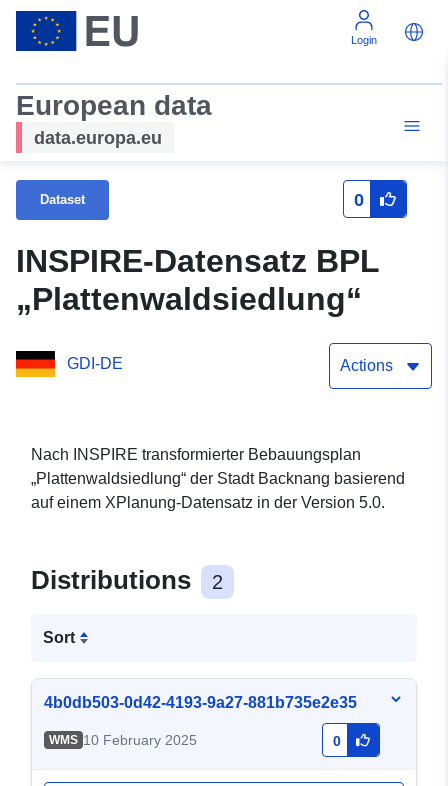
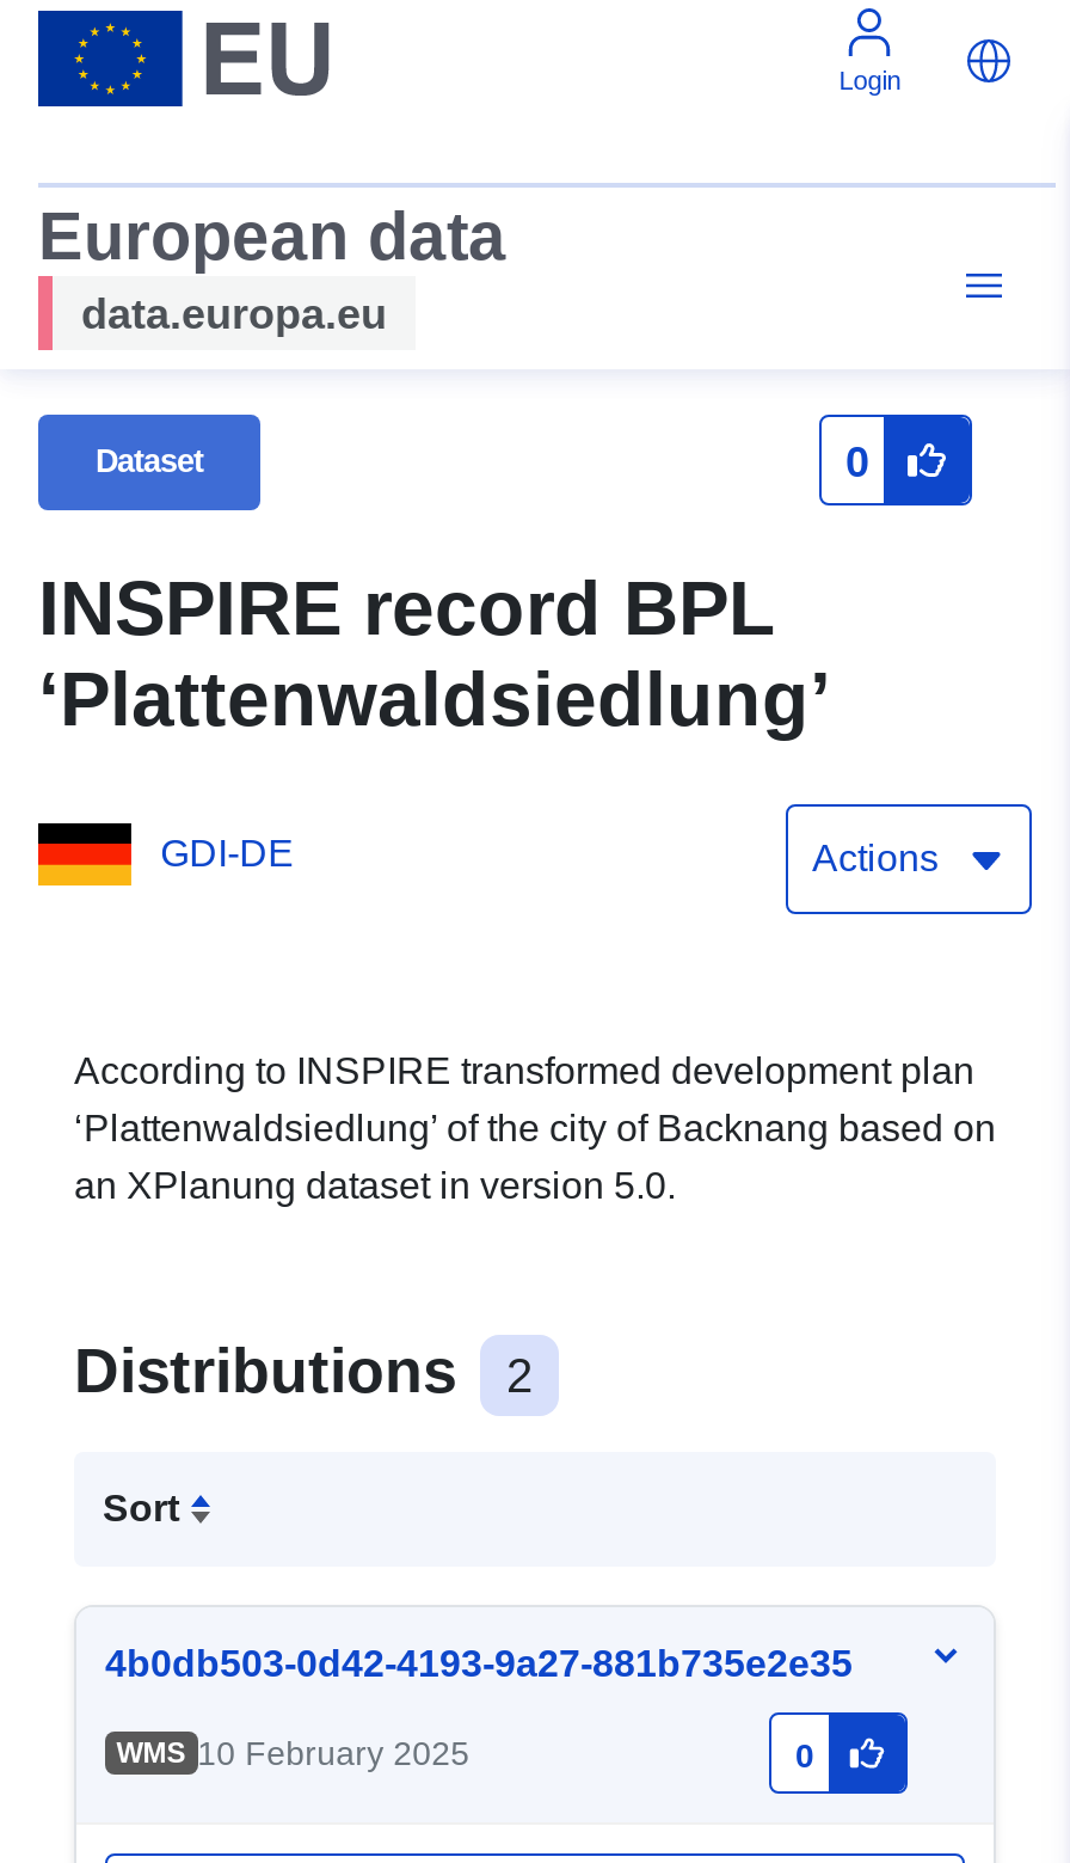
- INSPIRE-Datensatz BPL
- „Plattenwaldsiedlung“
+ INSPIRE record BPL
+ ‘Plattenwaldsiedlung’

- Nach INSPIRE transformierter Bebauungsplan
- „Plattenwaldsiedlung“ der Stadt Backnang basierend
- auf einem XPlanung-Datensatz in der Version 5.0.
+ According to INSPIRE transformed development plan
+ ‘Plattenwaldsiedlung’ of the city of Backnang based on
+ an XPlanung dataset in version 5.0.
